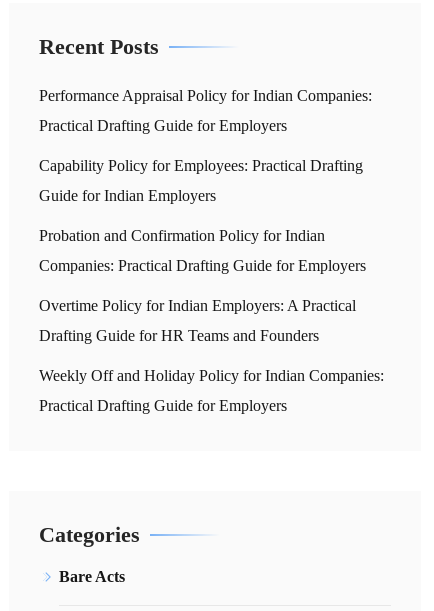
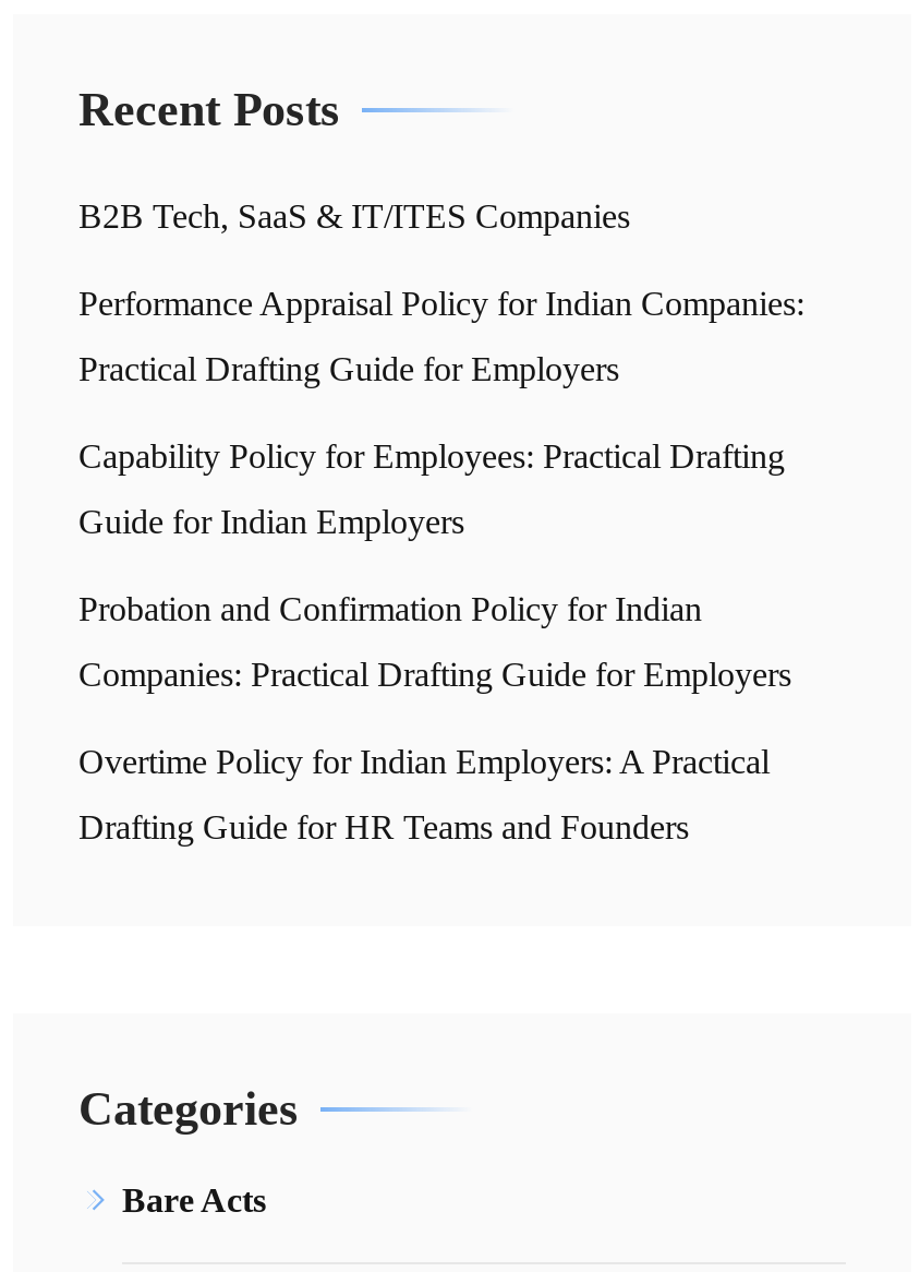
+ B2B Tech, SaaS & IT/ITES Companies

moved down: Performance Appraisal Policy for Indian Companies: | Practical Drafting Guide for Employers | Capability Policy for Employees: Practical Drafting | Guide for Indian Employers | Probation and Confirmation Policy for Indian | Companies: Practical Drafting Guide for Employers | Overtime Policy for Indian Employers: A Practical | Drafting Guide for HR Teams and Founders

- Weekly Off and Holiday Policy for Indian Companies:
- Practical Drafting Guide for Employers
